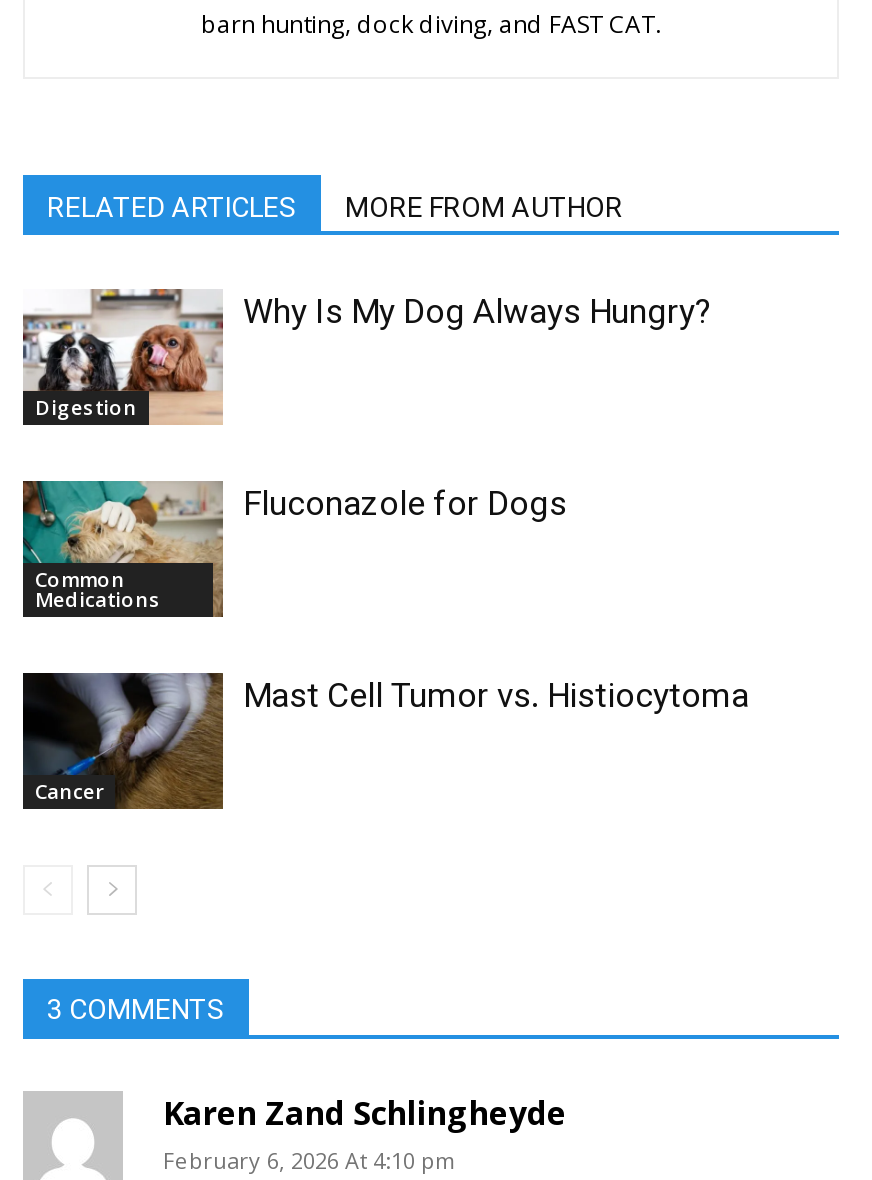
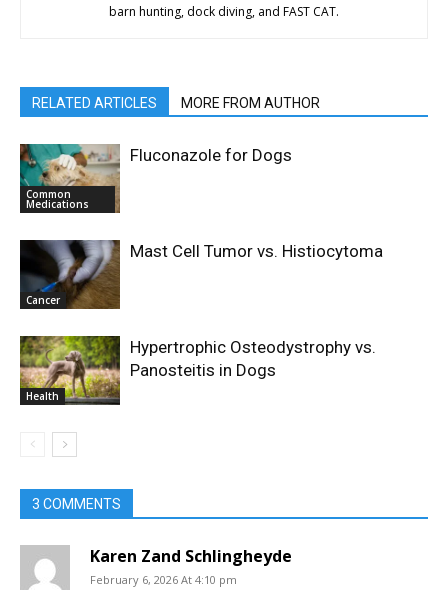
- [image]
- Digestion

- Why Is My Dog Always Hungry?

moved up: [image] | Common | Medications | Fluconazole for Dogs | Cancer | Mast Cell Tumor vs. Histiocytoma

+ [image]
+ Health

+ Hypertrophic Osteodystrophy vs.
+ Panosteitis in Dogs
